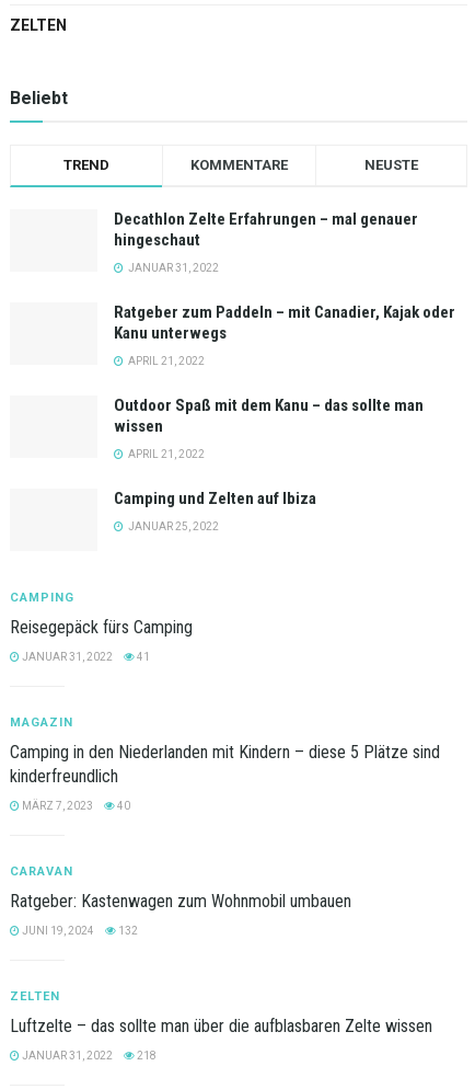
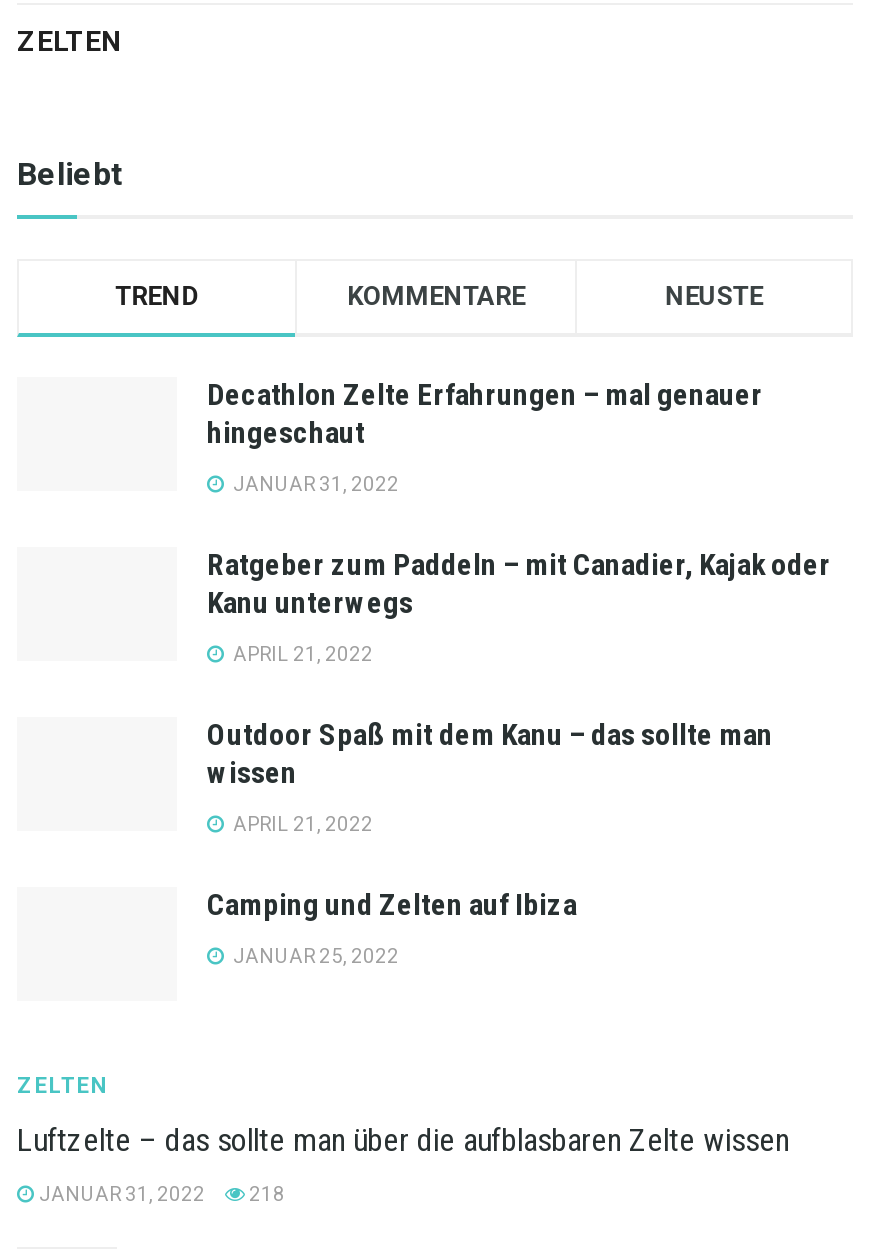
- CAMPING
- Reisegepäck fürs Camping
- JANUAR 31, 2022
- 41

- MAGAZIN
- Camping in den Niederlanden mit Kindern – diese 5 Plätze sind
- kinderfreundlich
- MÄRZ 7, 2023
- 40

- CARAVAN
- Ratgeber: Kastenwagen zum Wohnmobil umbauen
- JUNI 19, 2024
- 132
